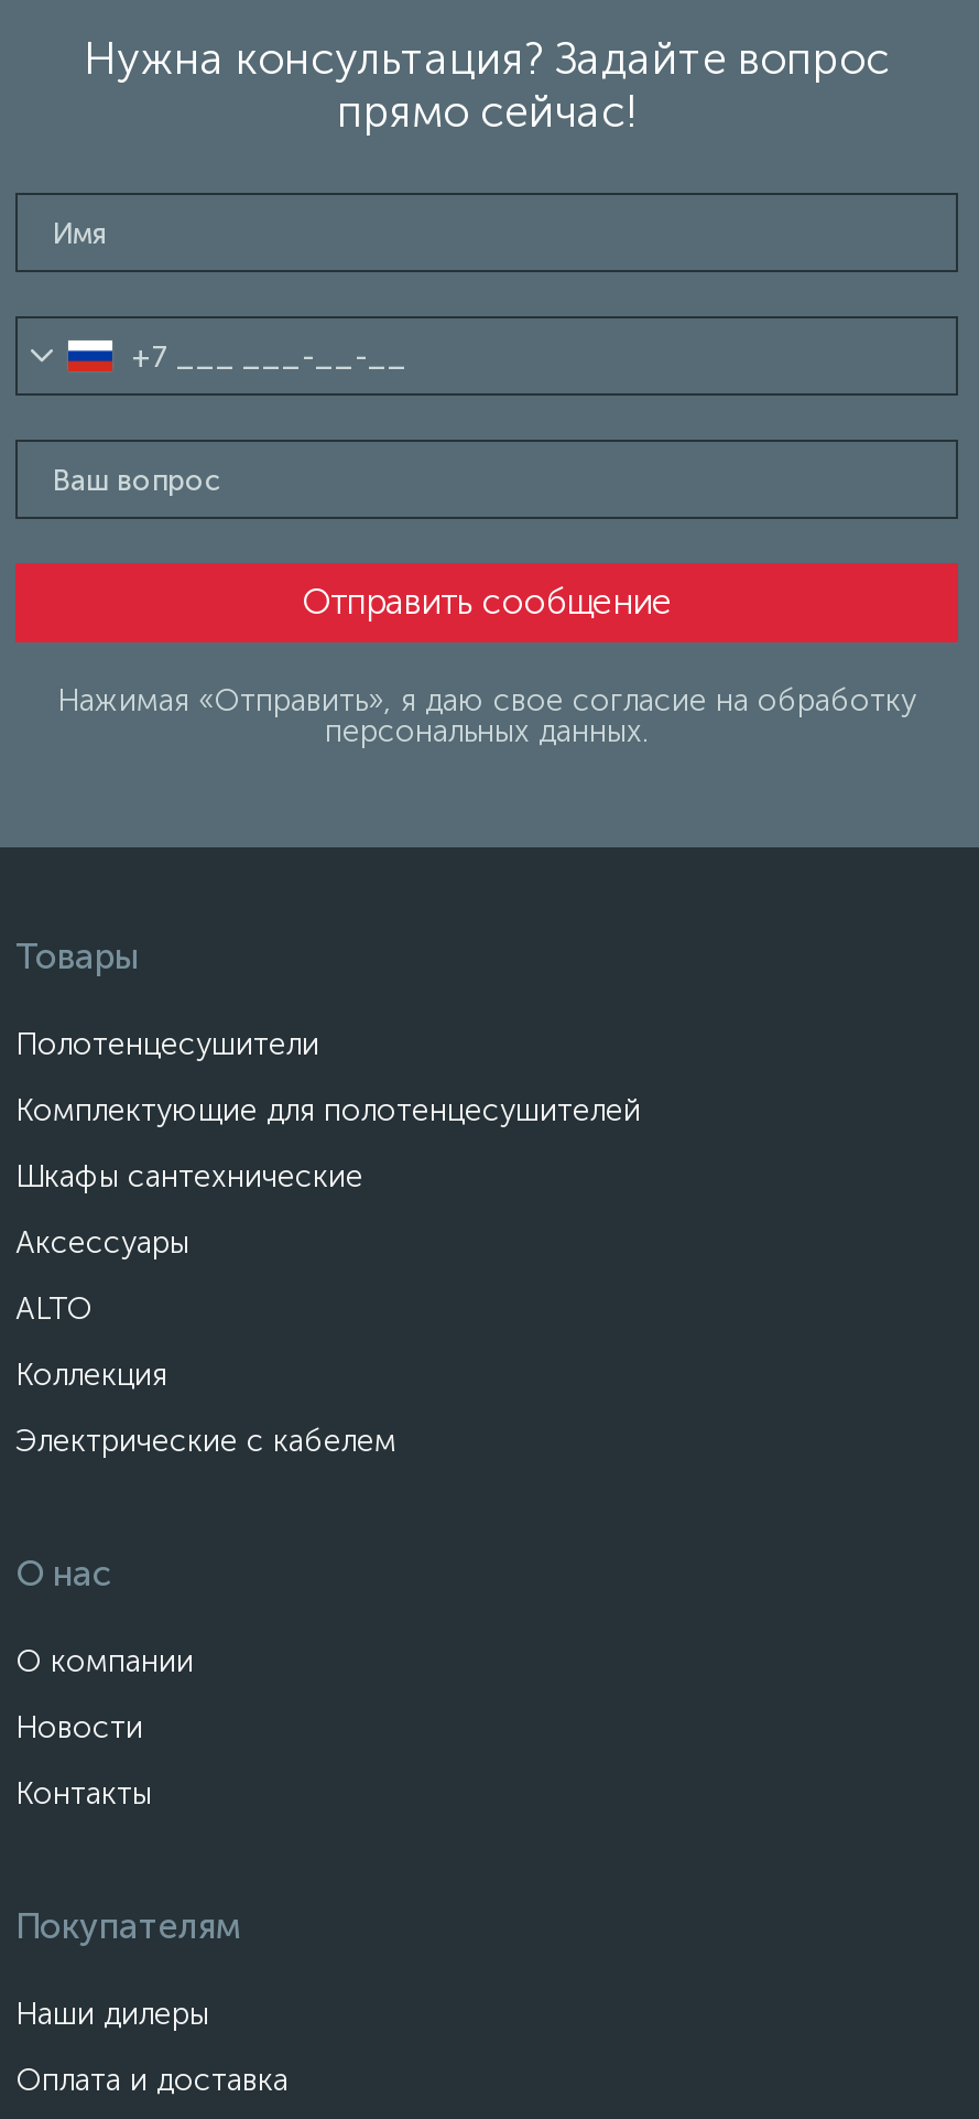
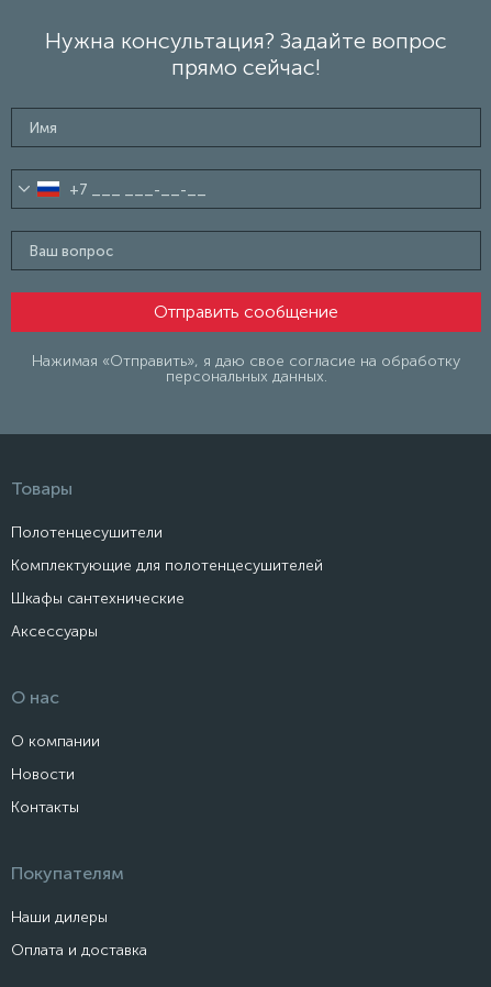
- ALTO
- Коллекция
- Электрические с кабелем
